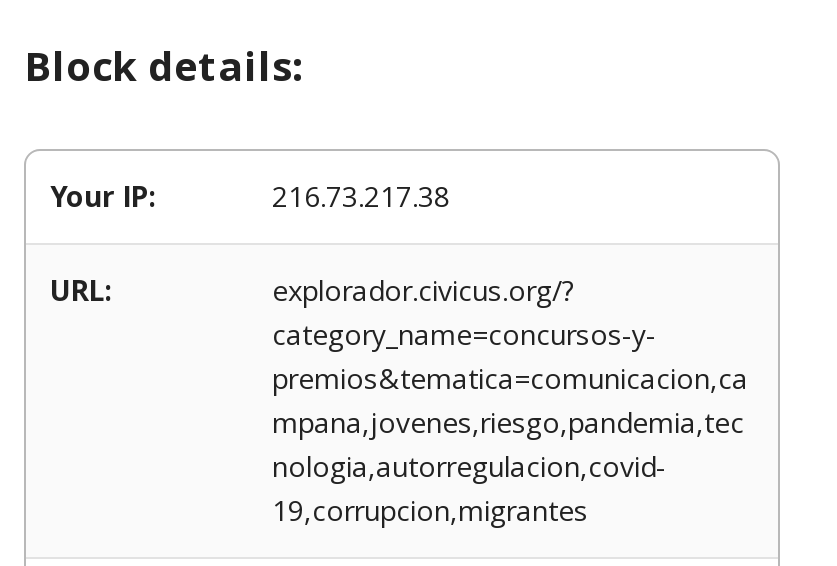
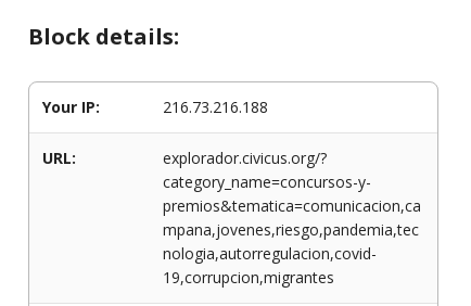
- 216.73.217.38
+ 216.73.216.188
